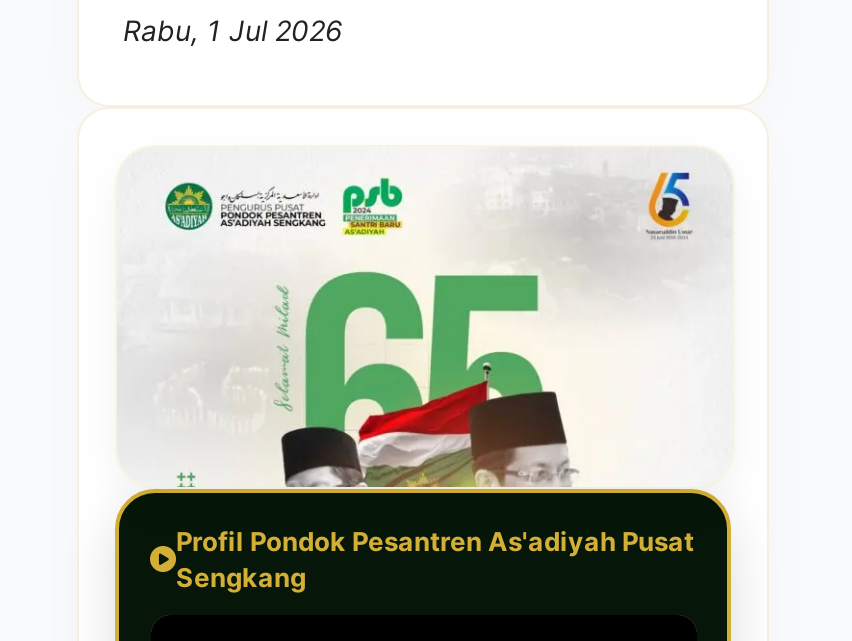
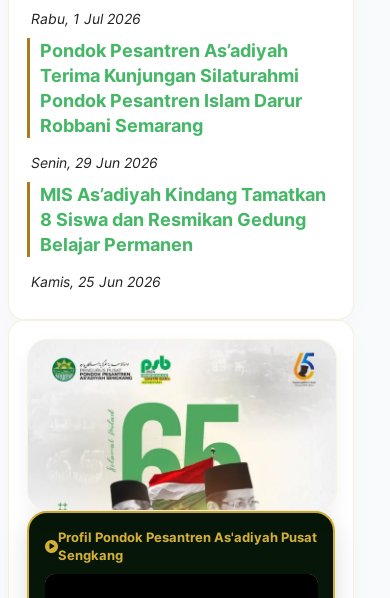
+ Pondok Pesantren As’adiyah
+ Terima Kunjungan Silaturahmi
+ Pondok Pesantren Islam Darur
+ Robbani Semarang
+ Senin, 29 Jun 2026
+ MIS As’adiyah Kindang Tamatkan
+ 8 Siswa dan Resmikan Gedung
+ Belajar Permanen
+ Kamis, 25 Jun 2026
